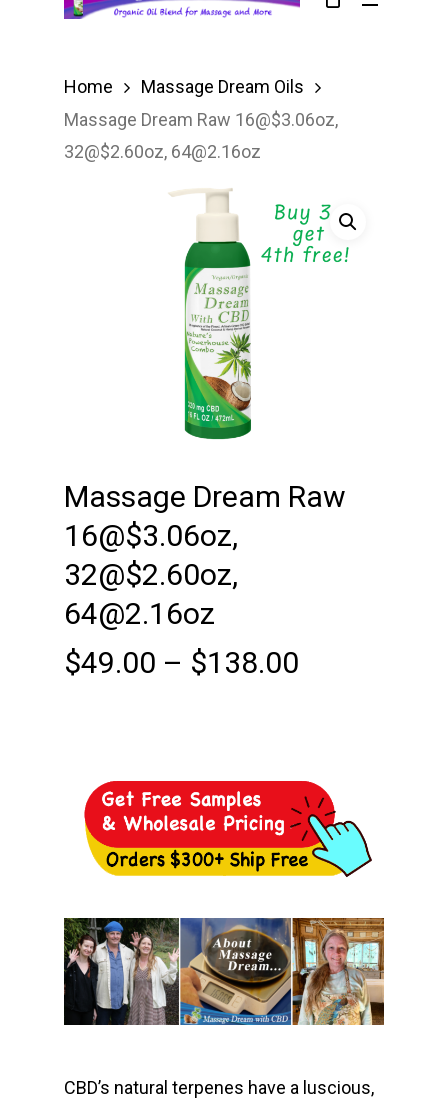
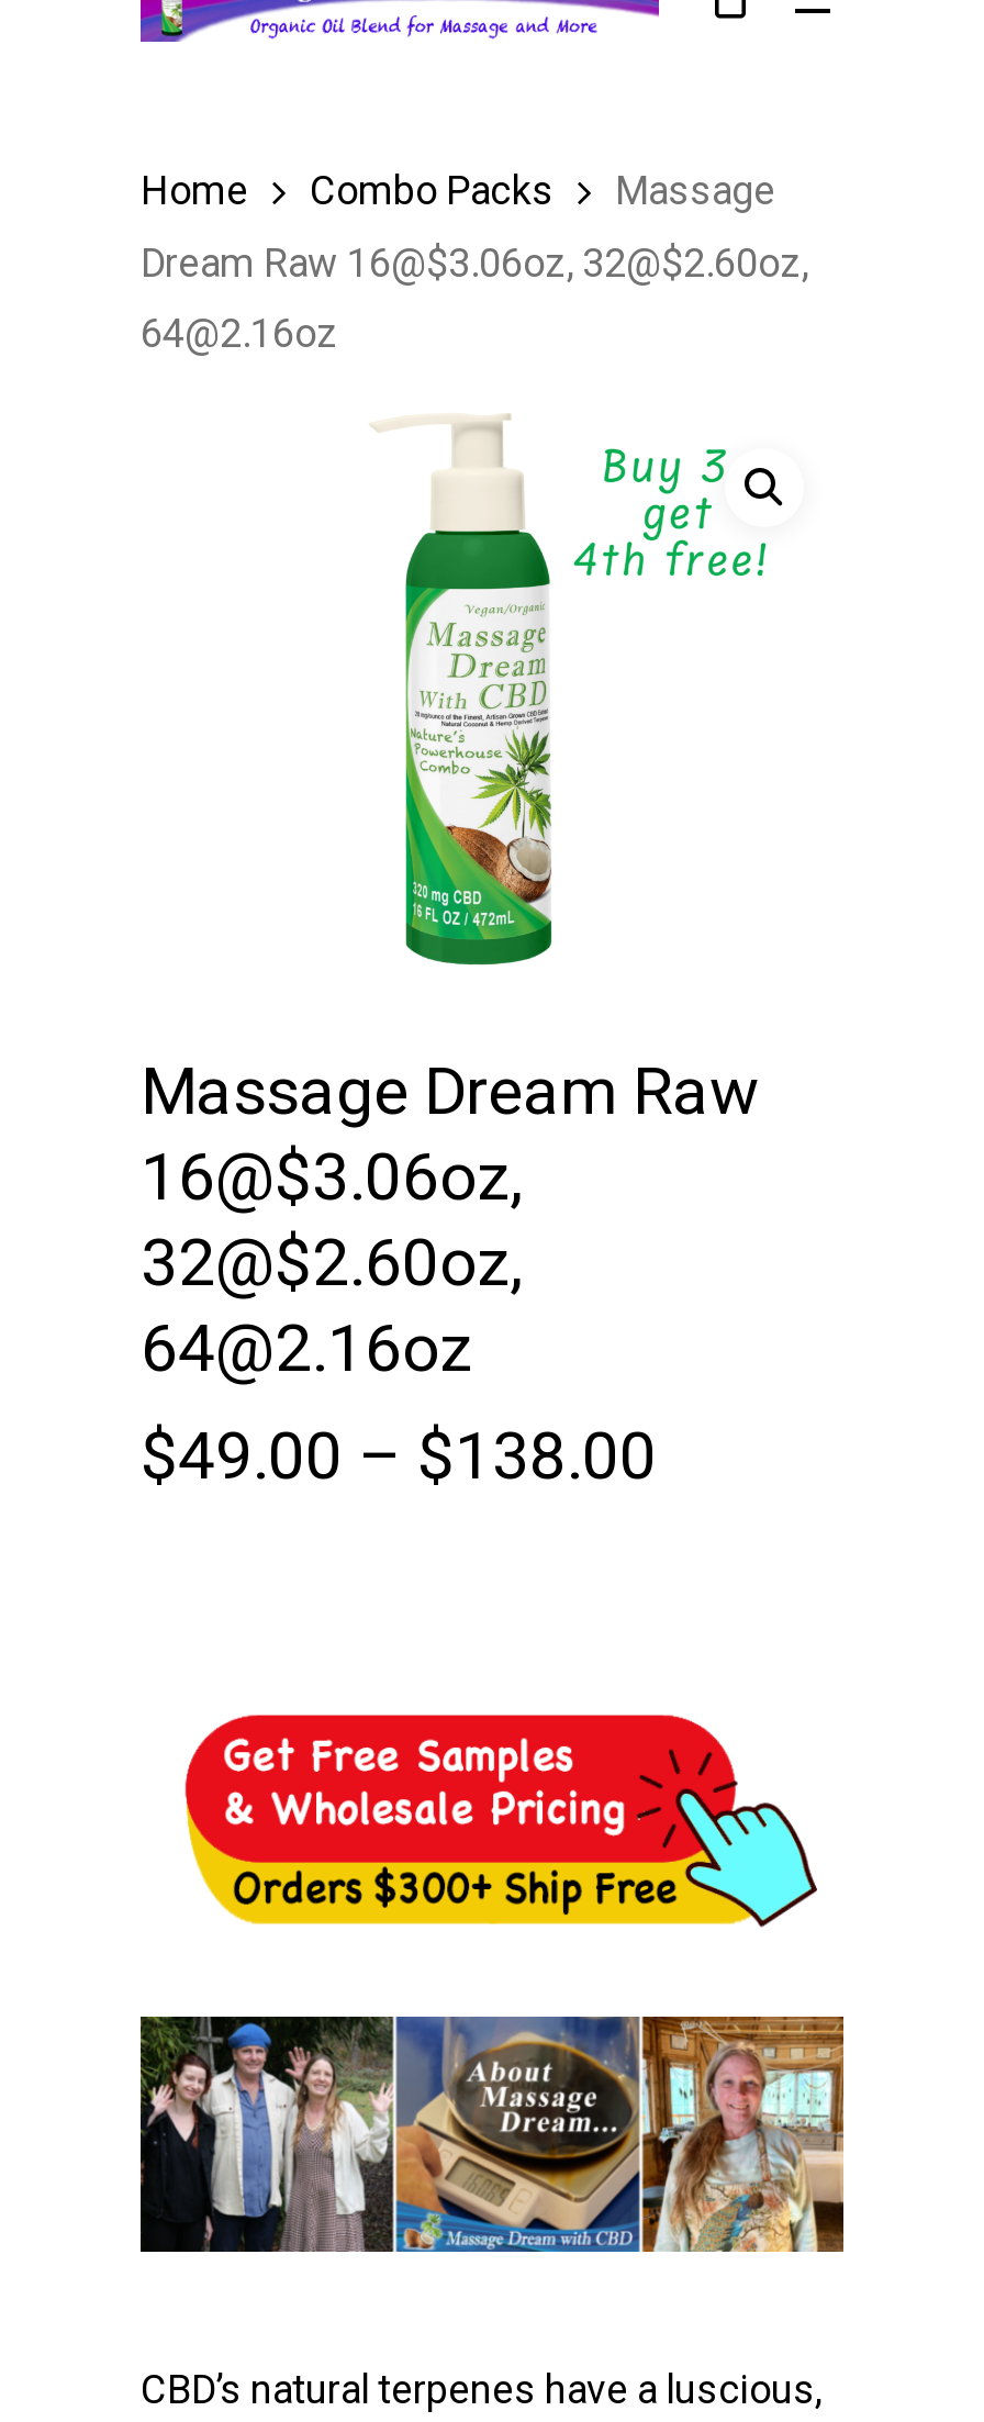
- Massage Dream Oils
+ Combo Packs
+ Massage

- Massage Dream Raw 16@$3.06oz,
+ Dream Raw 16@$3.06oz, 32@$2.60oz,

- 32@$2.60oz, 64@2.16oz
+ 64@2.16oz
